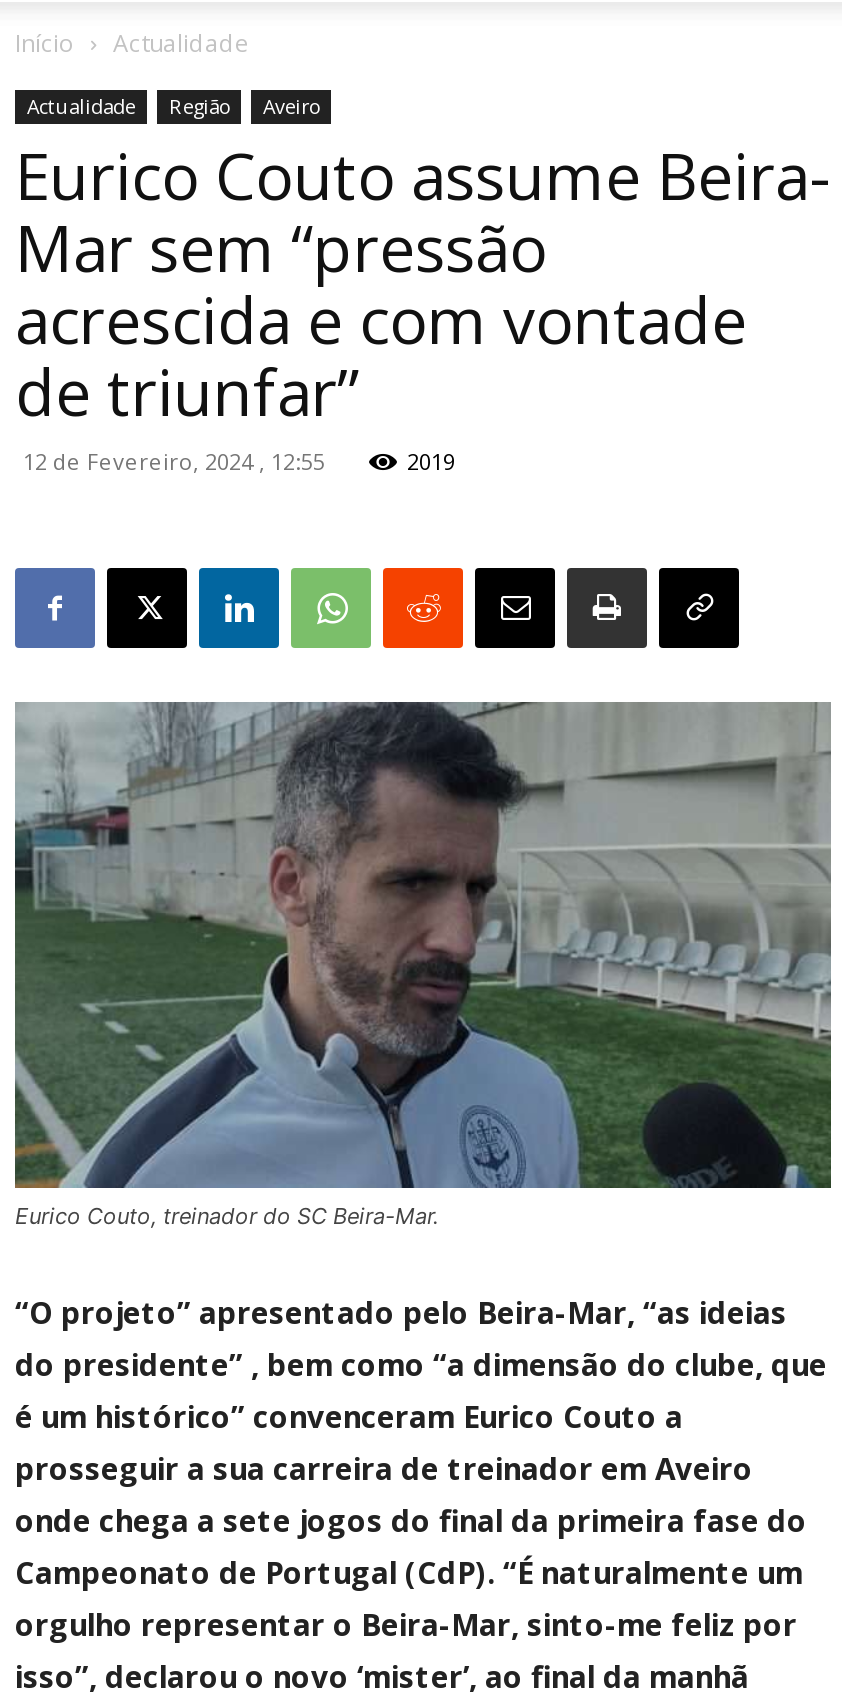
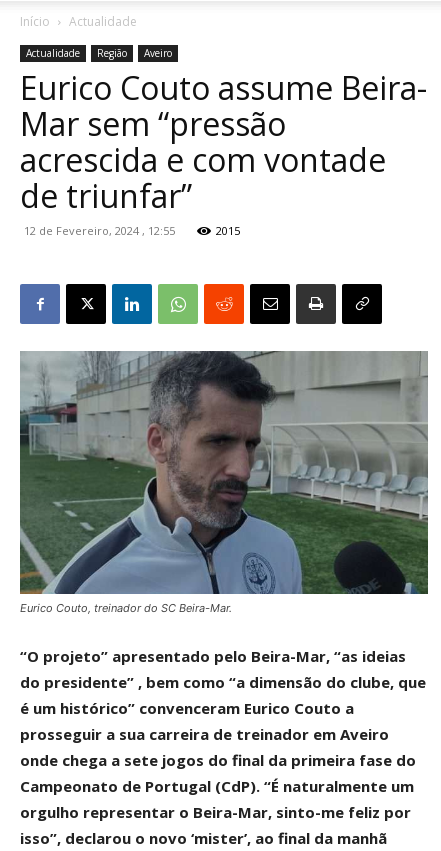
- 2019
+ 2015
